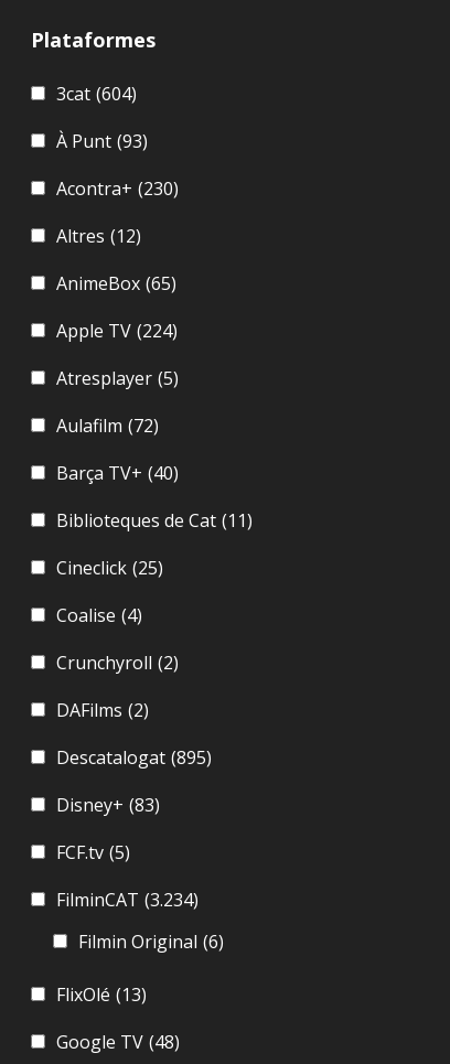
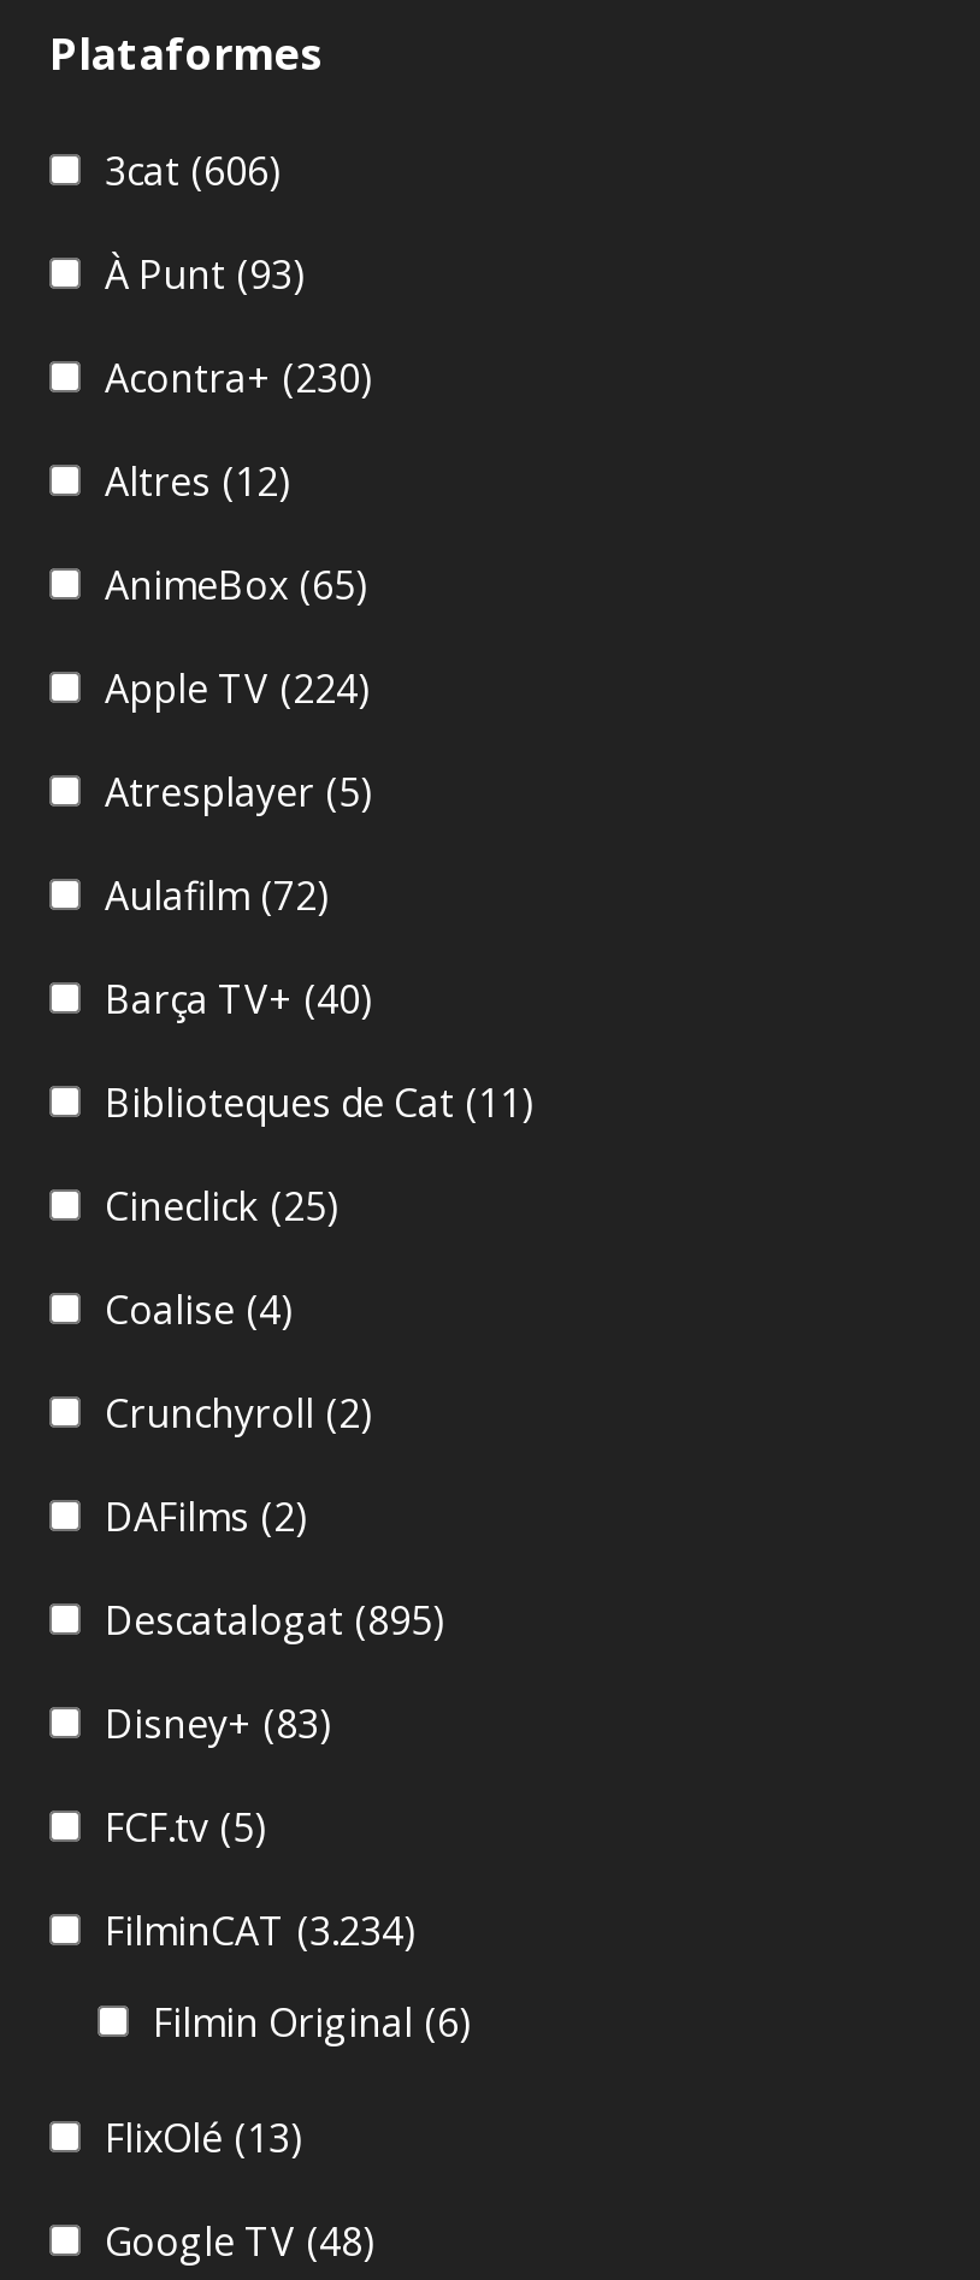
- 3cat (604)
+ 3cat (606)
